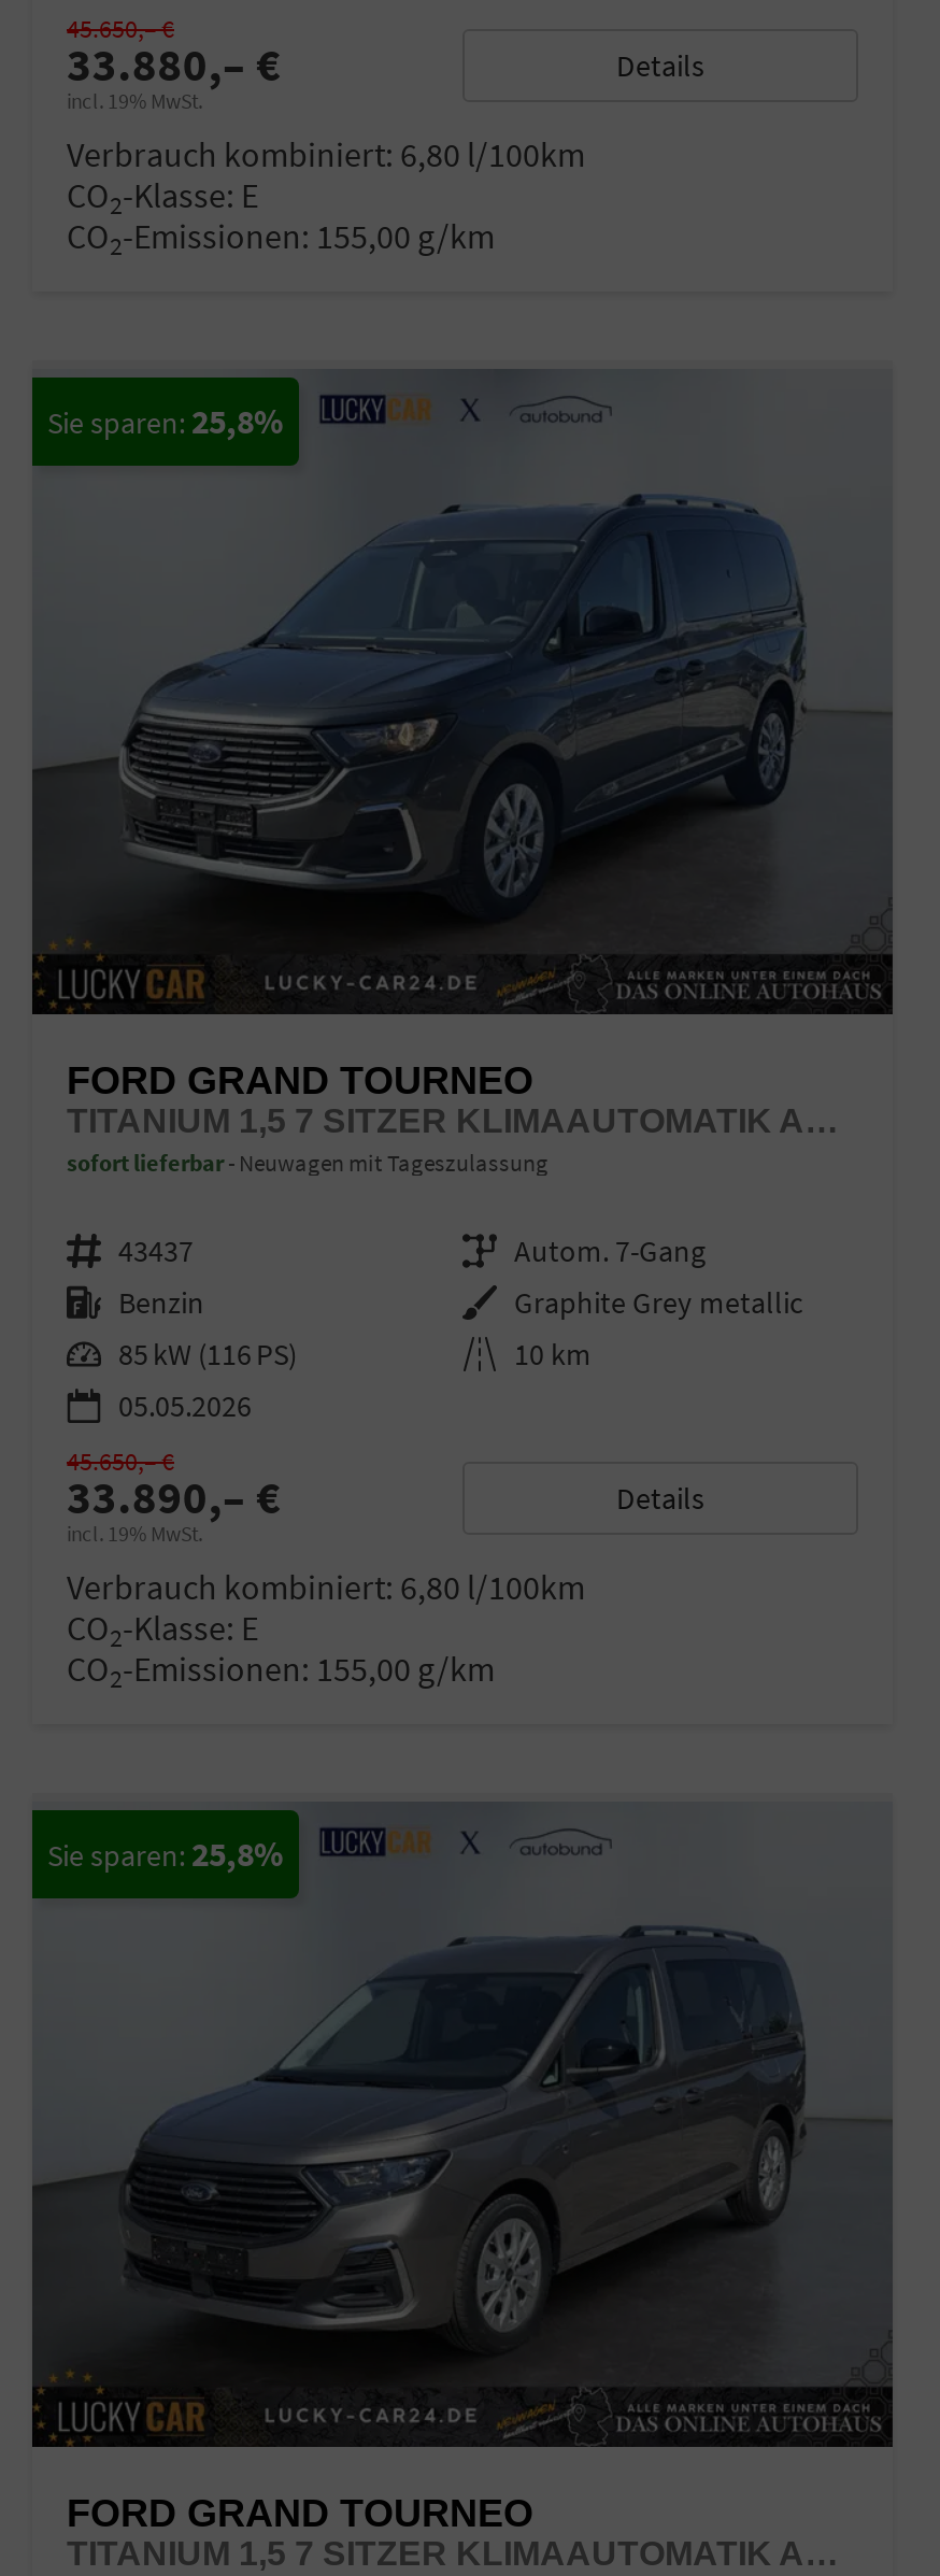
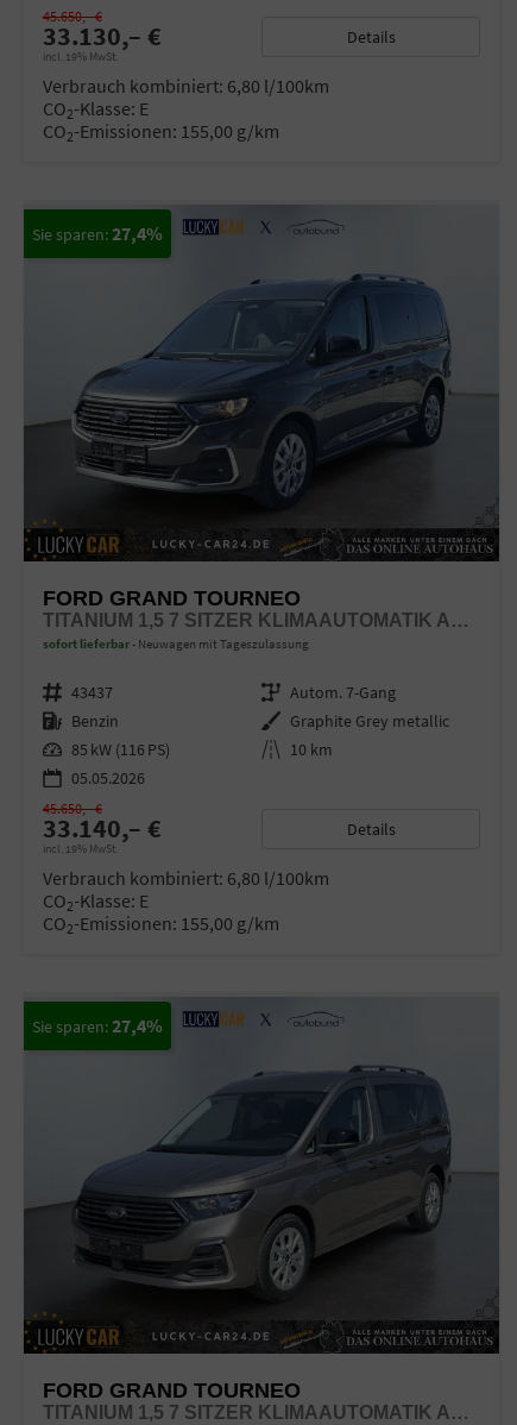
- 33.880,– €
+ 33.130,– €

- 25,8%
+ 27,4%

- 33.890,– €
+ 33.140,– €

- 25,8%
+ 27,4%
